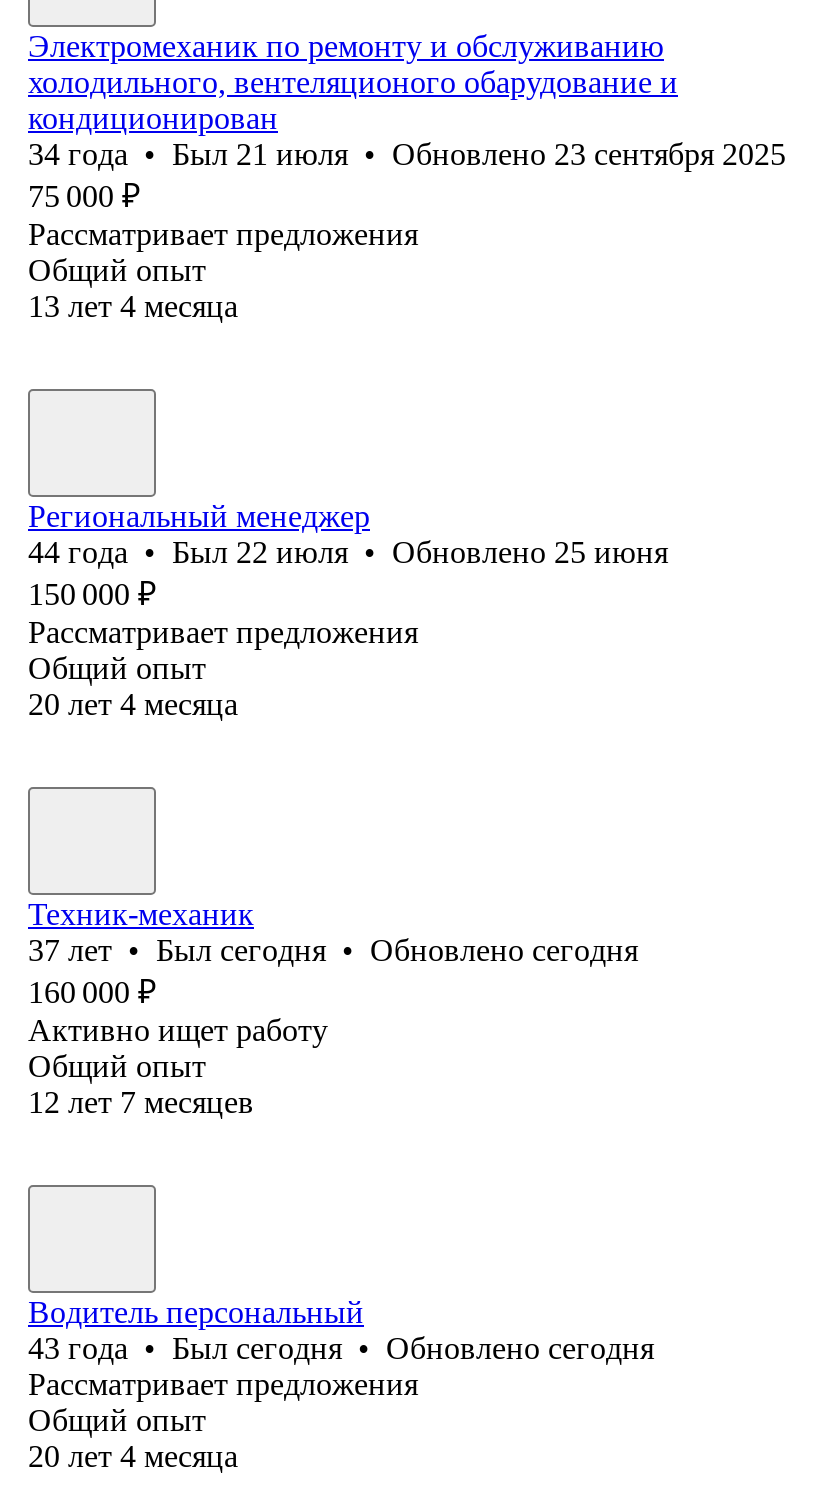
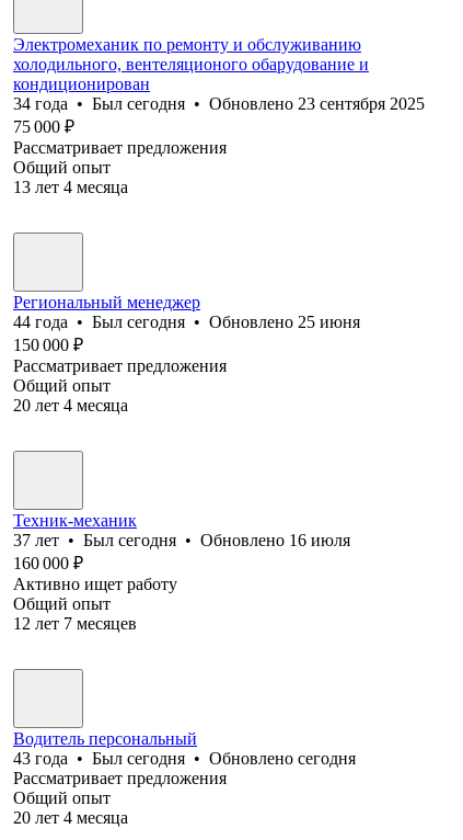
- 34 года • Был 21 июля • Обновлено 23 сентября 2025
+ 34 года • Был сегодня • Обновлено 23 сентября 2025

- 44 года • Был 22 июля • Обновлено 25 июня
+ 44 года • Был сегодня • Обновлено 25 июня

- 37 лет • Был сегодня • Обновлено сегодня
+ 37 лет • Был сегодня • Обновлено 16 июля
